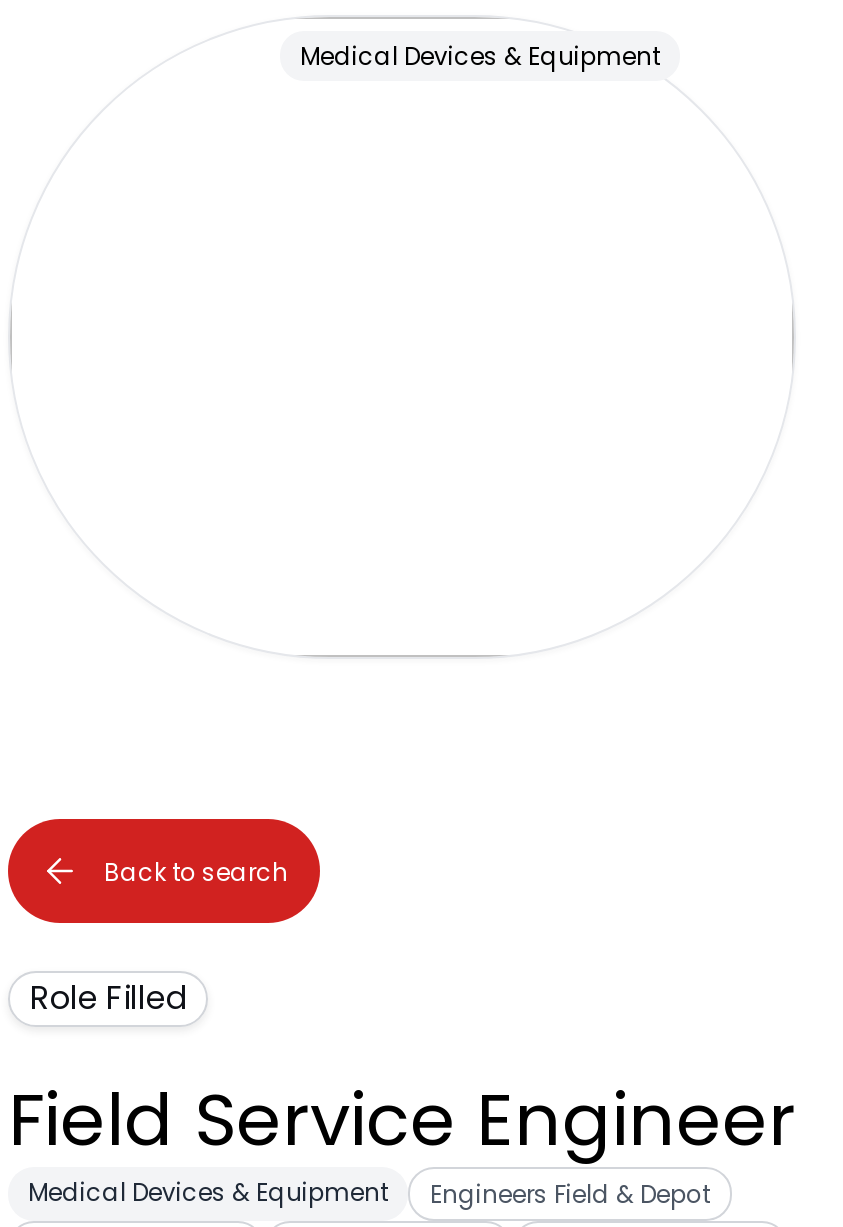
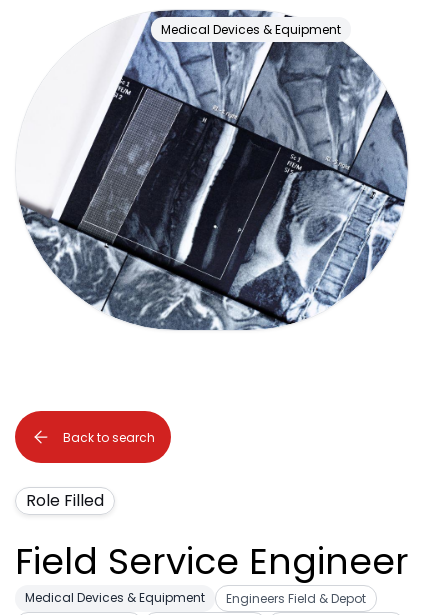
+ [image]
